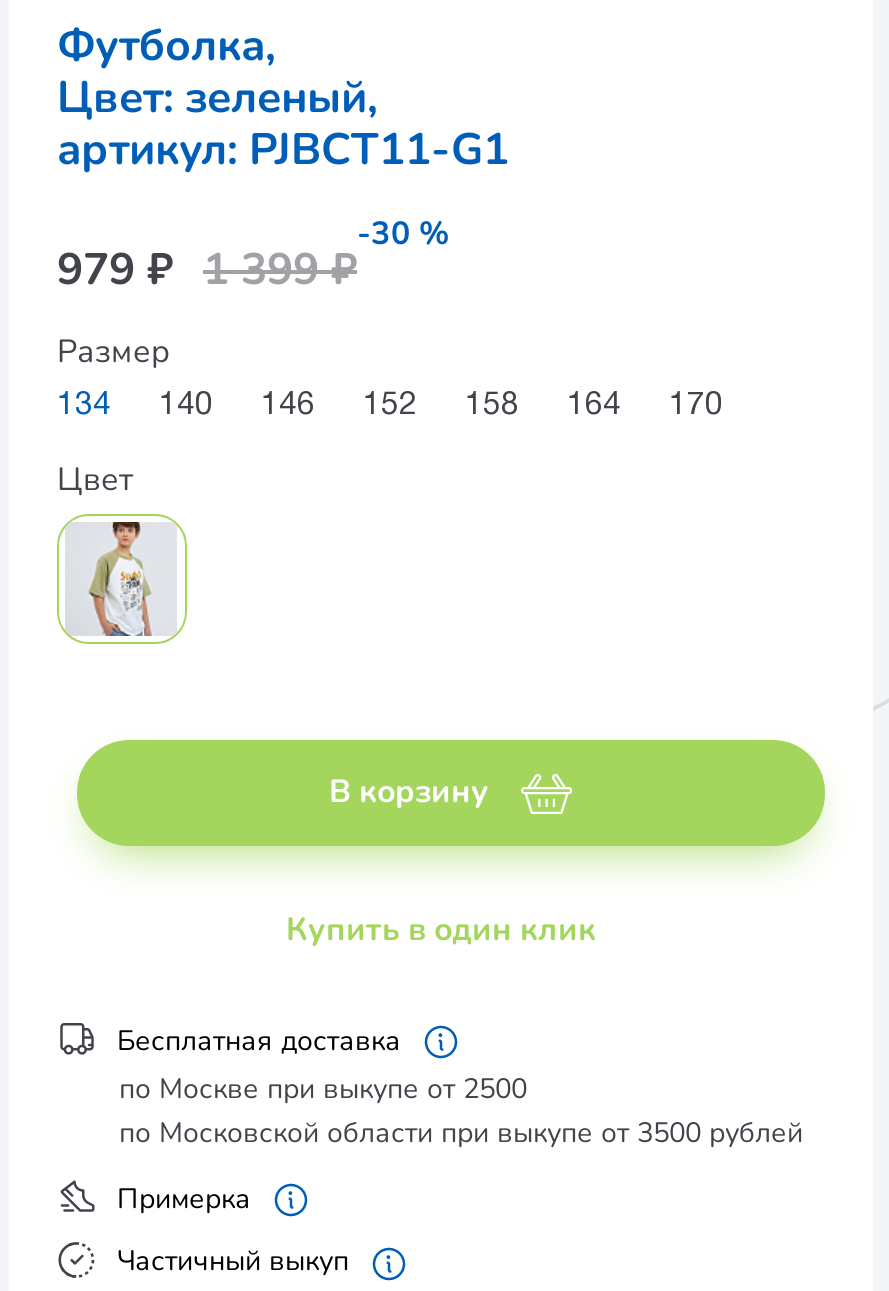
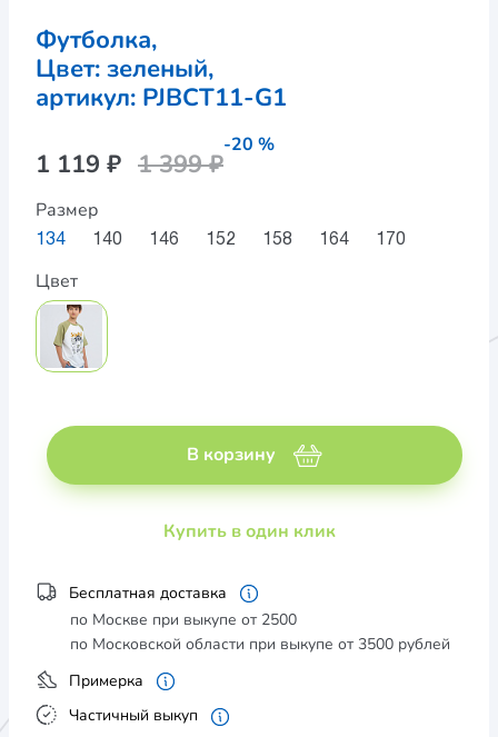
- -30 %
+ -20 %

- 979 ₽ 1 399 ₽
+ 1 119 ₽ 1 399 ₽
